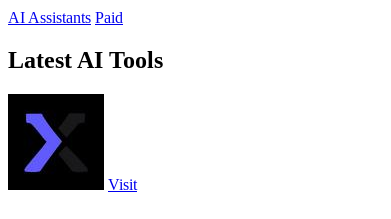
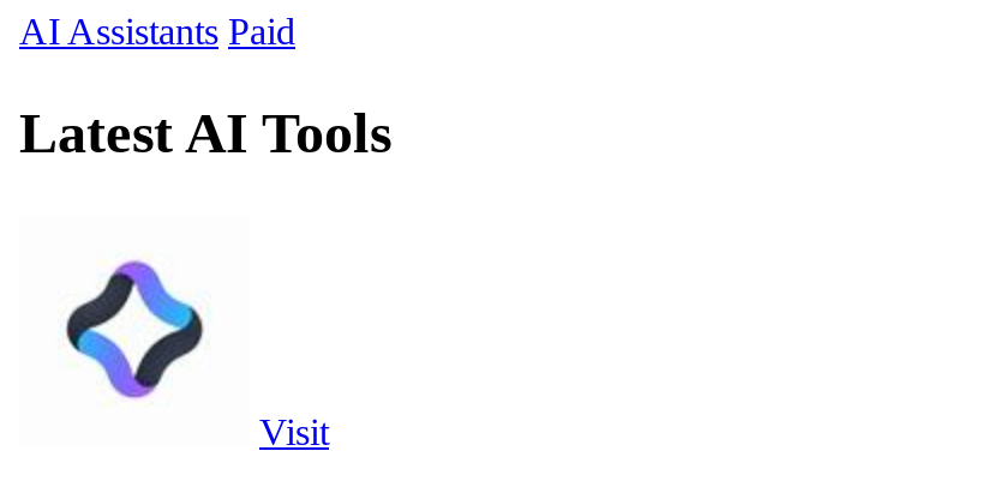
- [image]
+ [image]
